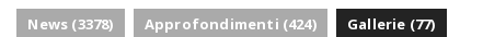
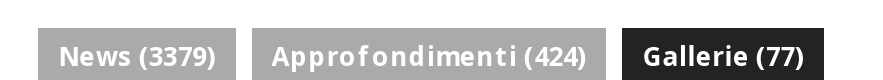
- News (3378) Approfondimenti (424) Gallerie (77)
+ News (3379) Approfondimenti (424) Gallerie (77)
